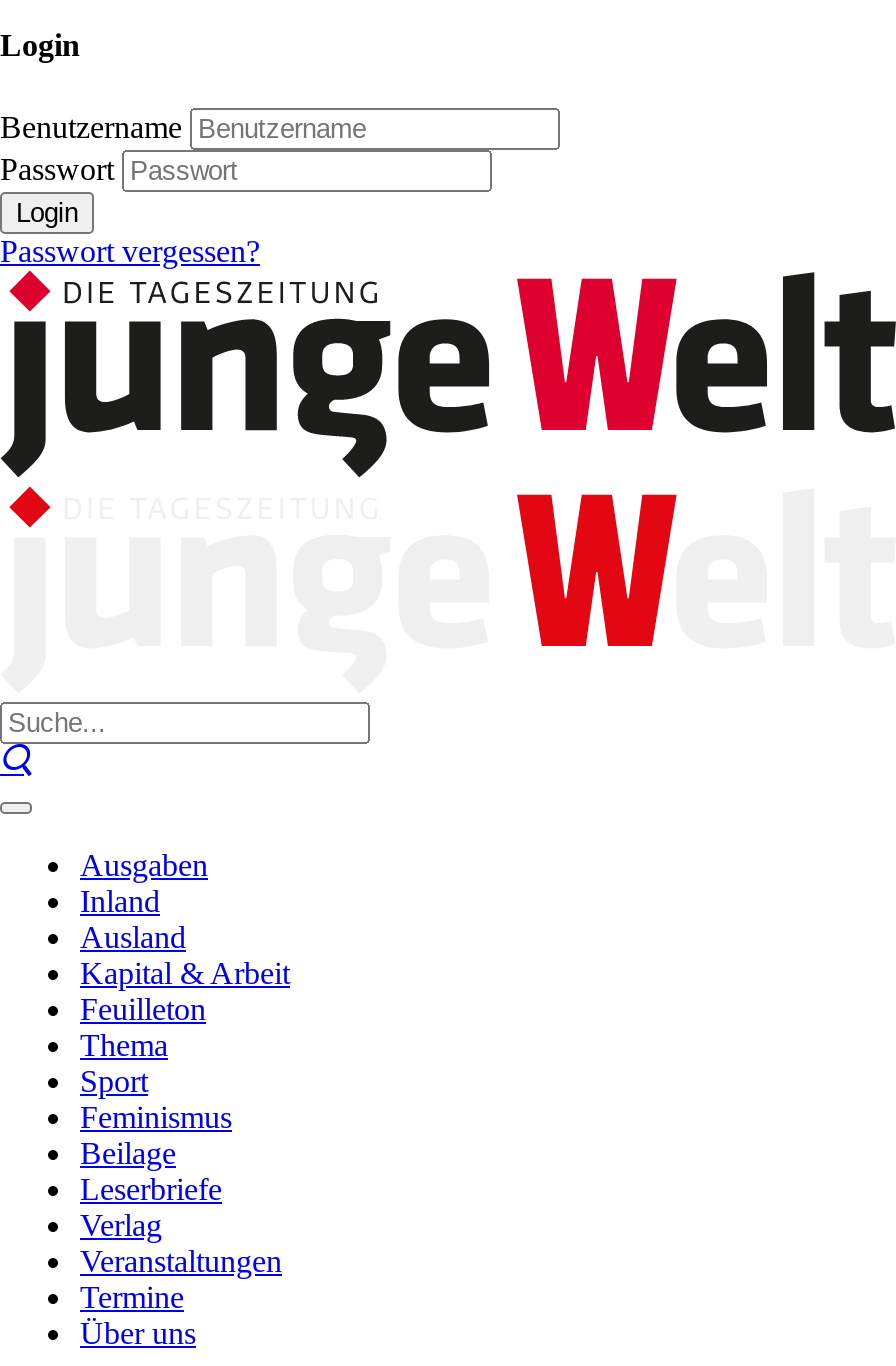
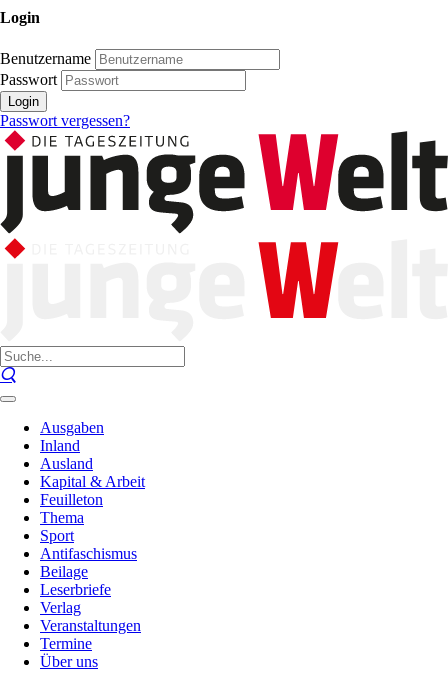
- Feminismus
+ Antifaschismus
